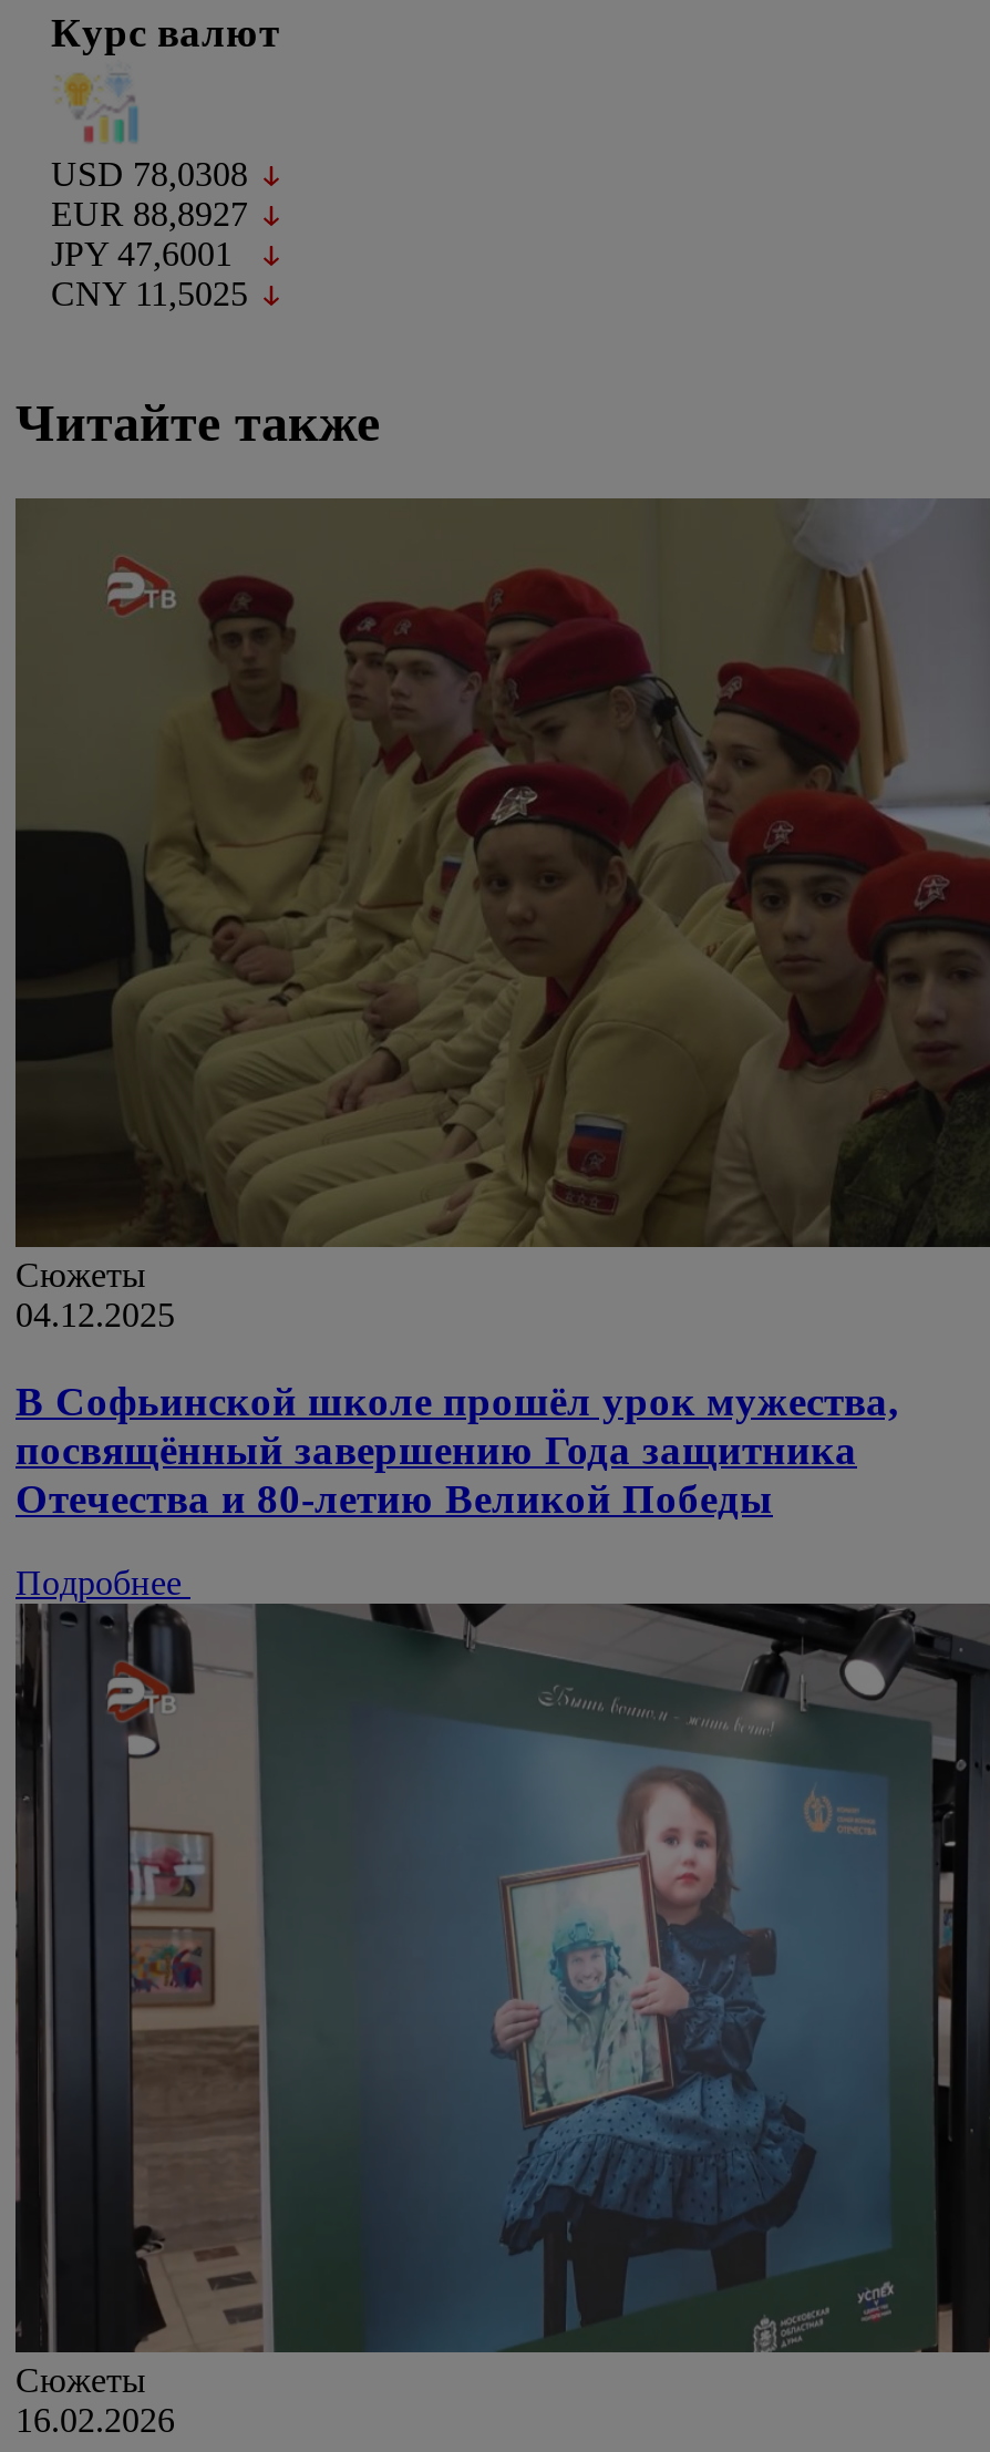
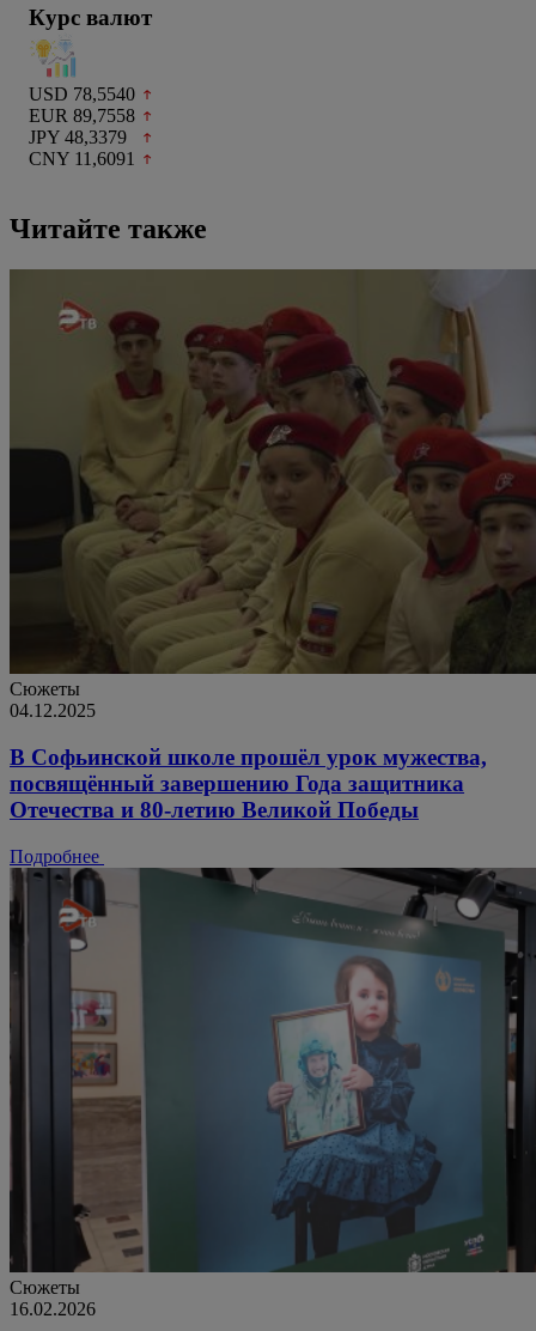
- USD 78,0308
+ USD 78,5540

- EUR 88,8927
+ EUR 89,7558

- JPY 47,6001
+ JPY 48,3379

- CNY 11,5025
+ CNY 11,6091
